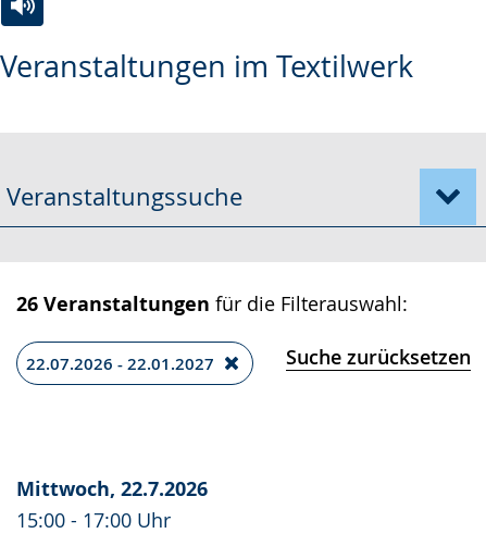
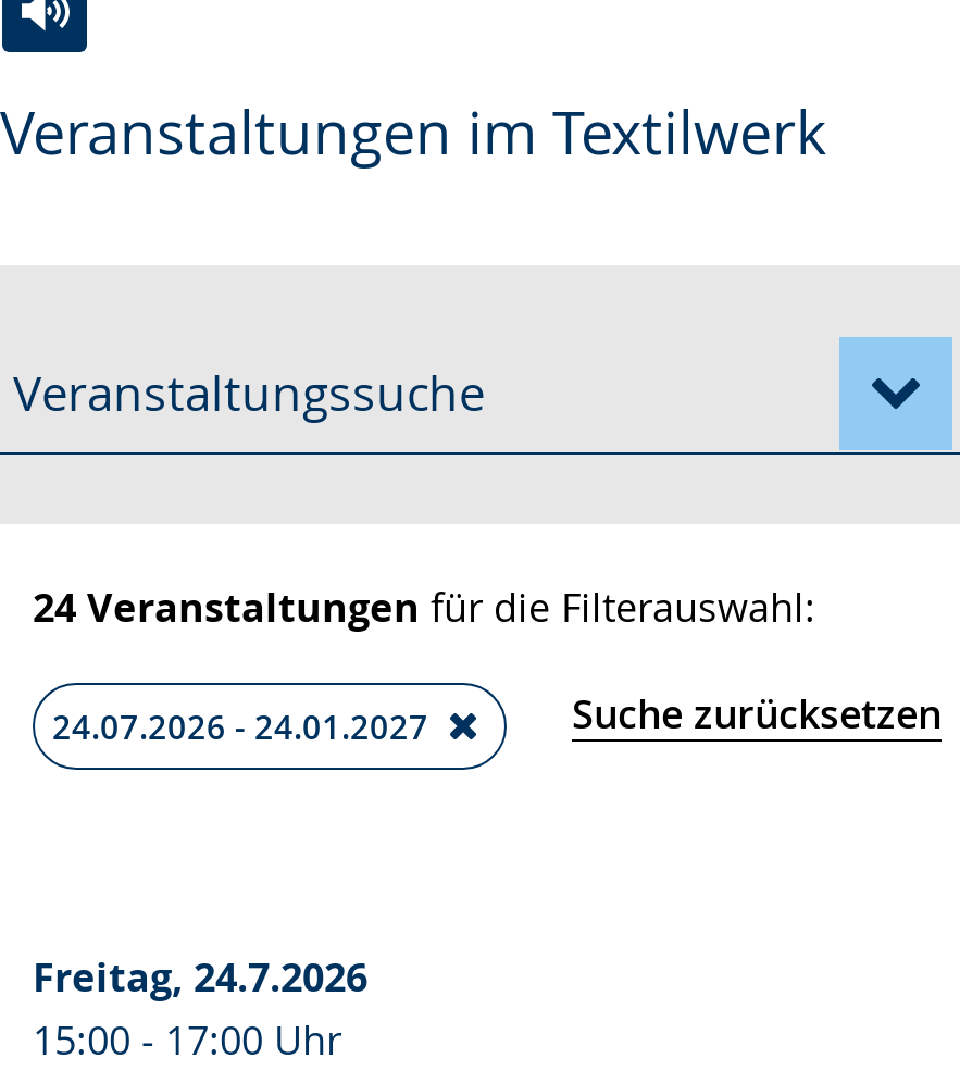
- 26 Veranstaltungen für die Filterauswahl:
+ 24 Veranstaltungen für die Filterauswahl:

- 22.07.2026 - 22.01.2027
+ 24.07.2026 - 24.01.2027

- Mittwoch, 22.7.2026
+ Freitag, 24.7.2026
